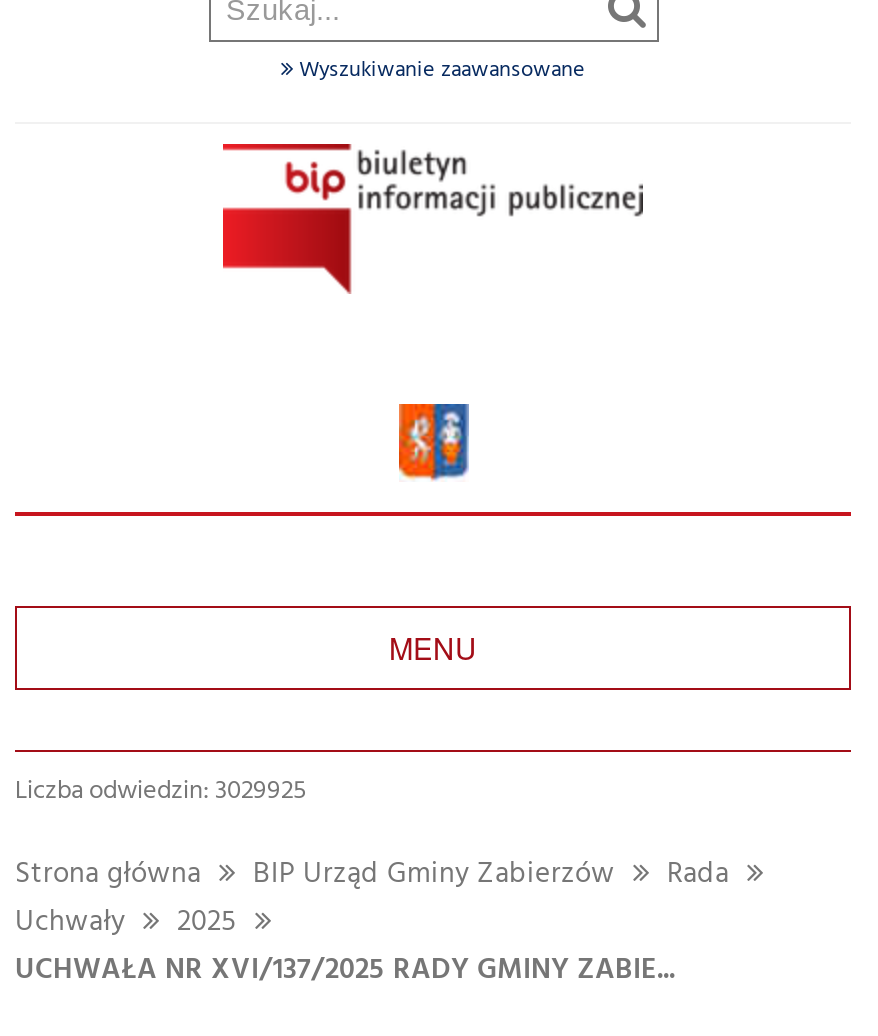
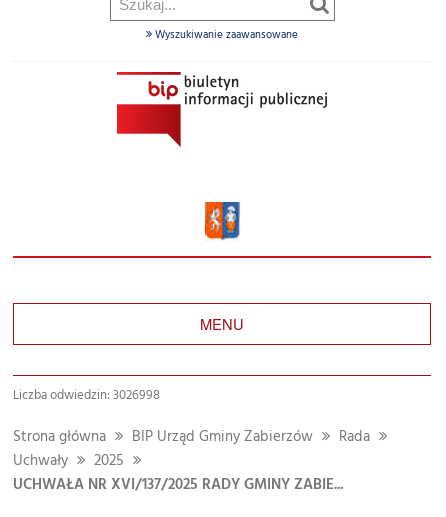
- Liczba odwiedzin: 3029925
+ Liczba odwiedzin: 3026998
